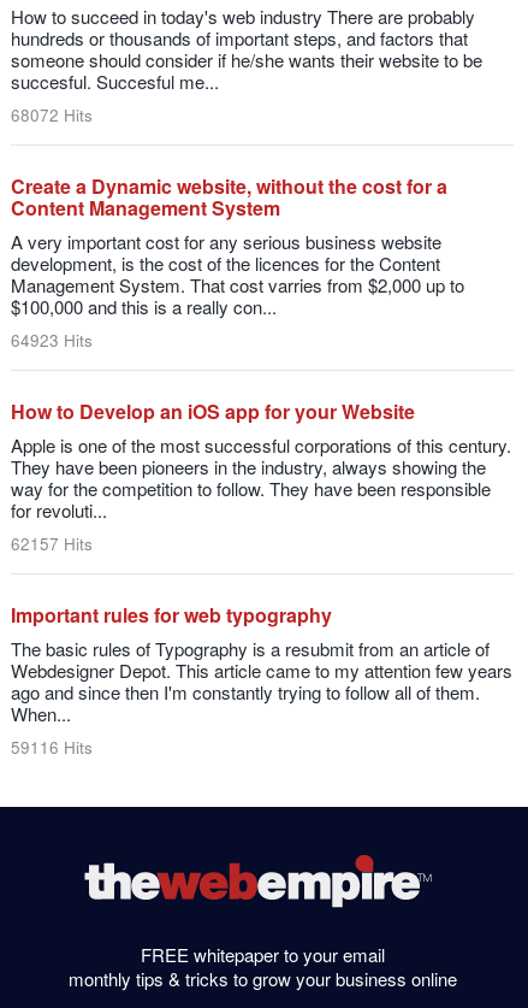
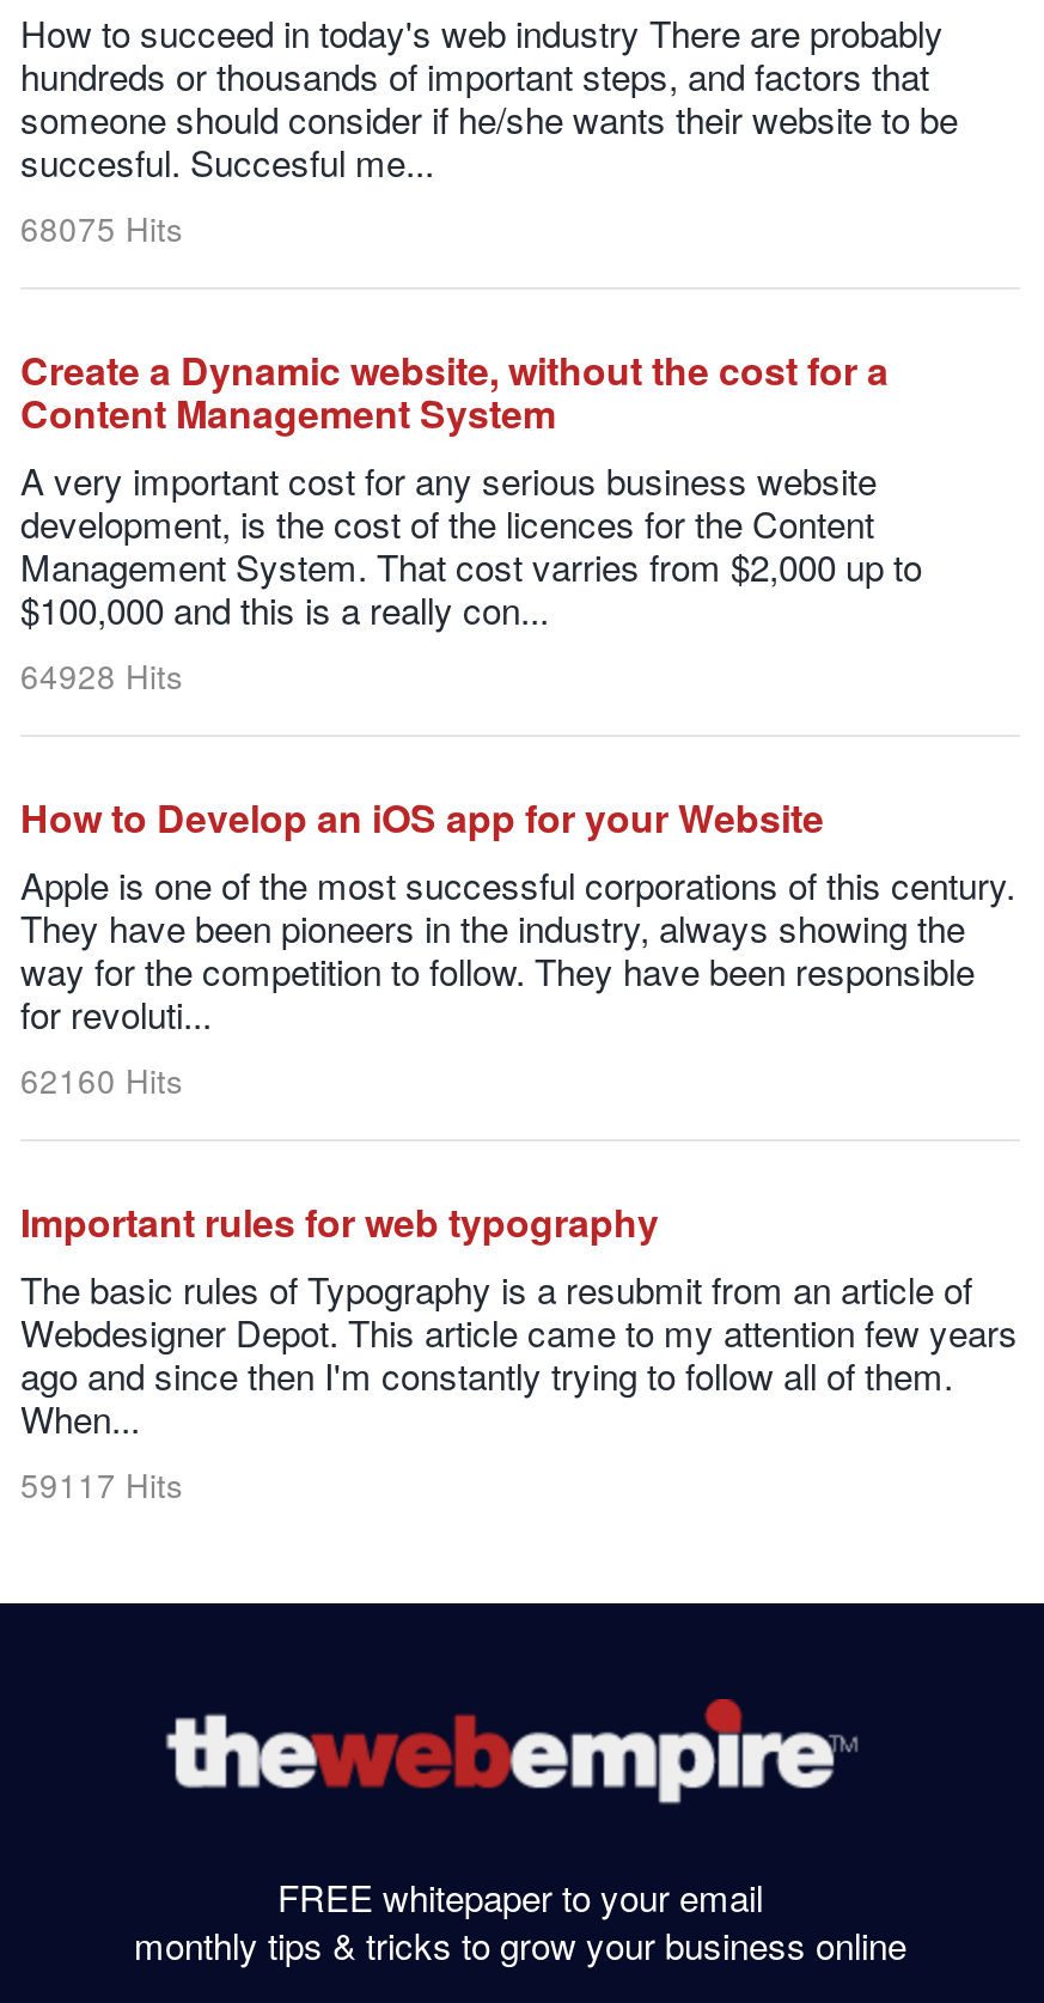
- 68072 Hits
+ 68075 Hits

- 64923 Hits
+ 64928 Hits

- 62157 Hits
+ 62160 Hits

- 59116 Hits
+ 59117 Hits
